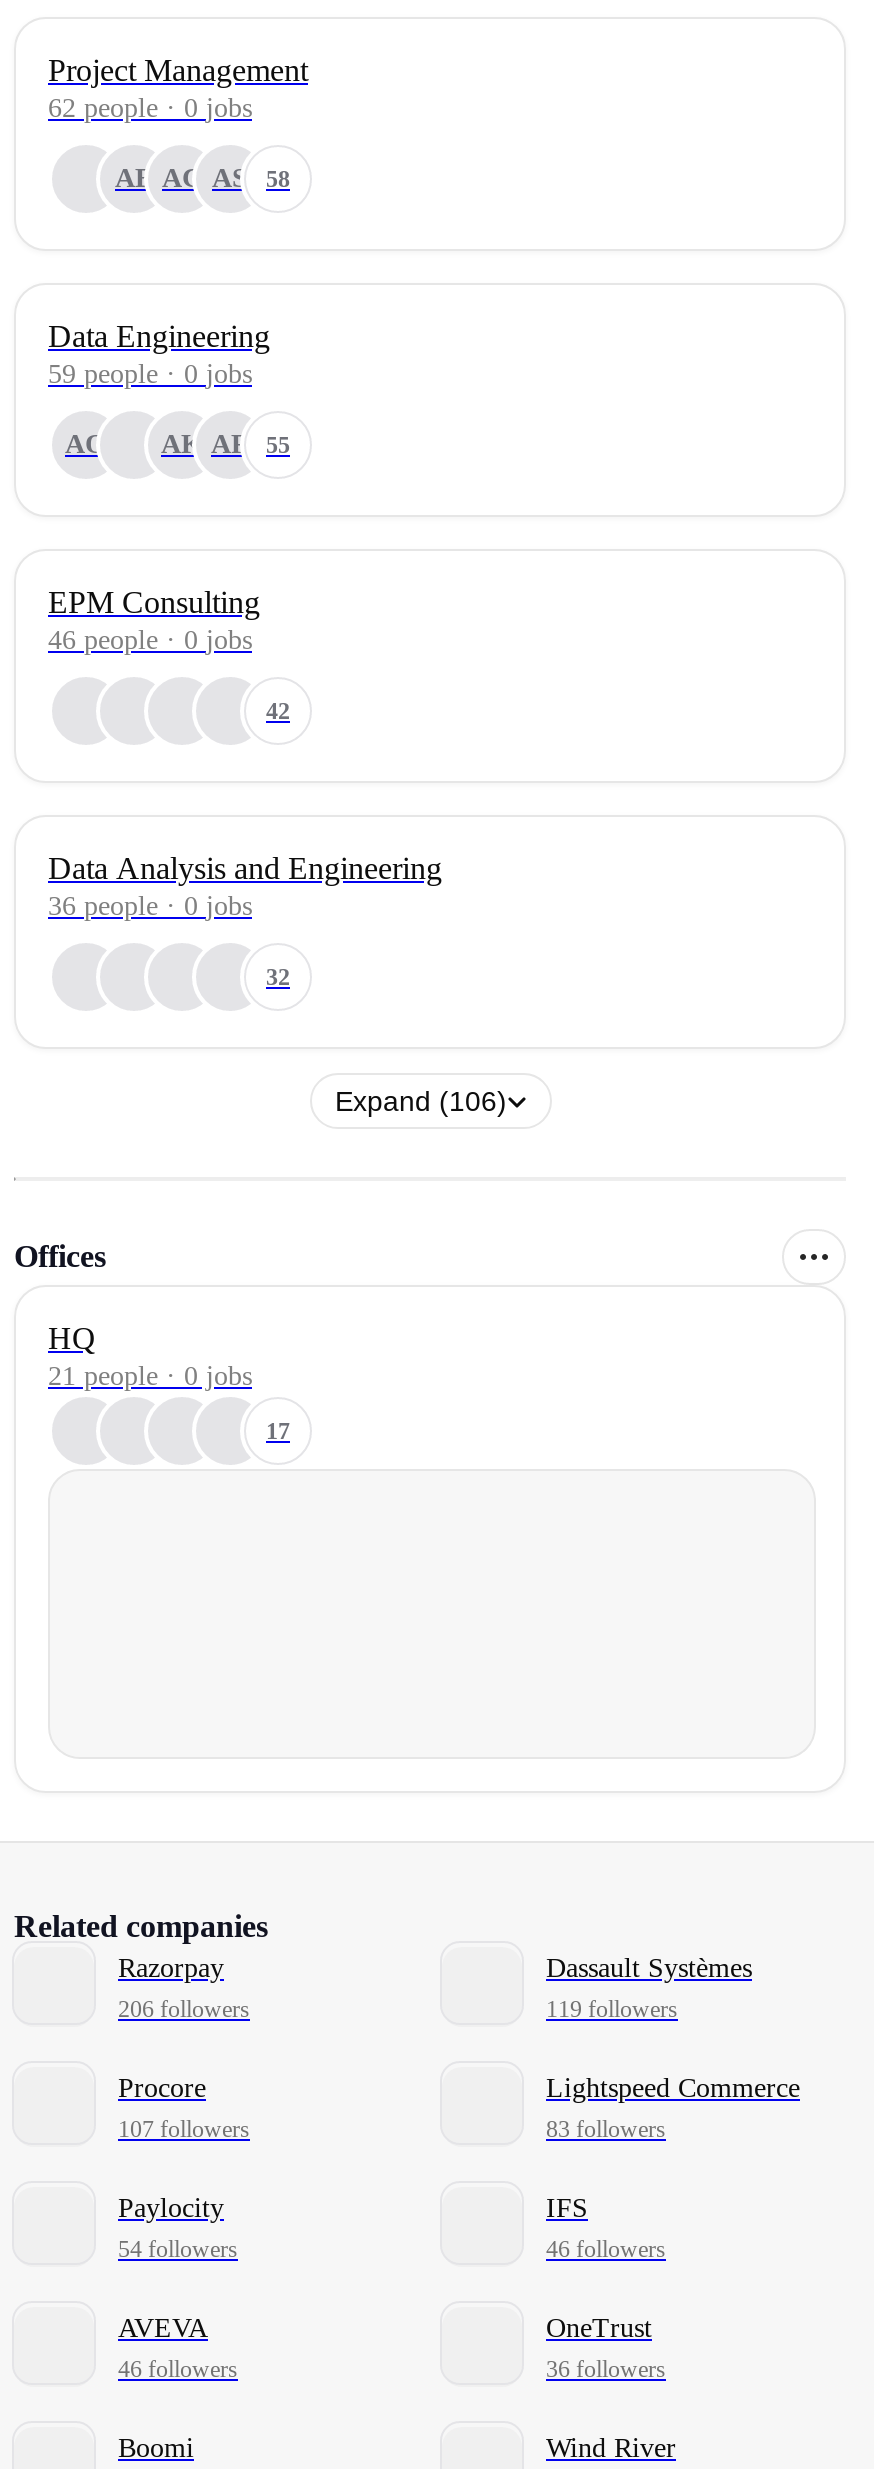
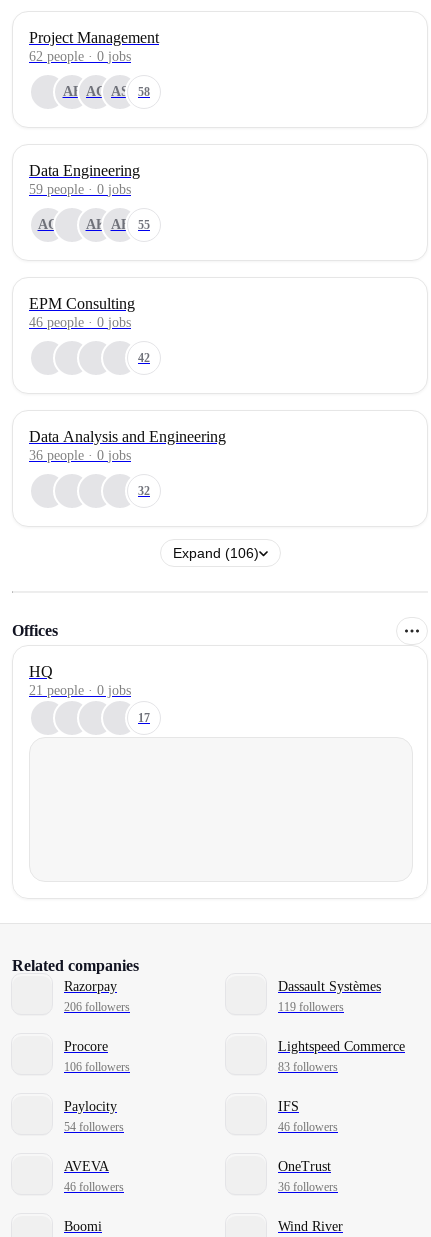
- 107 followers
+ 106 followers
